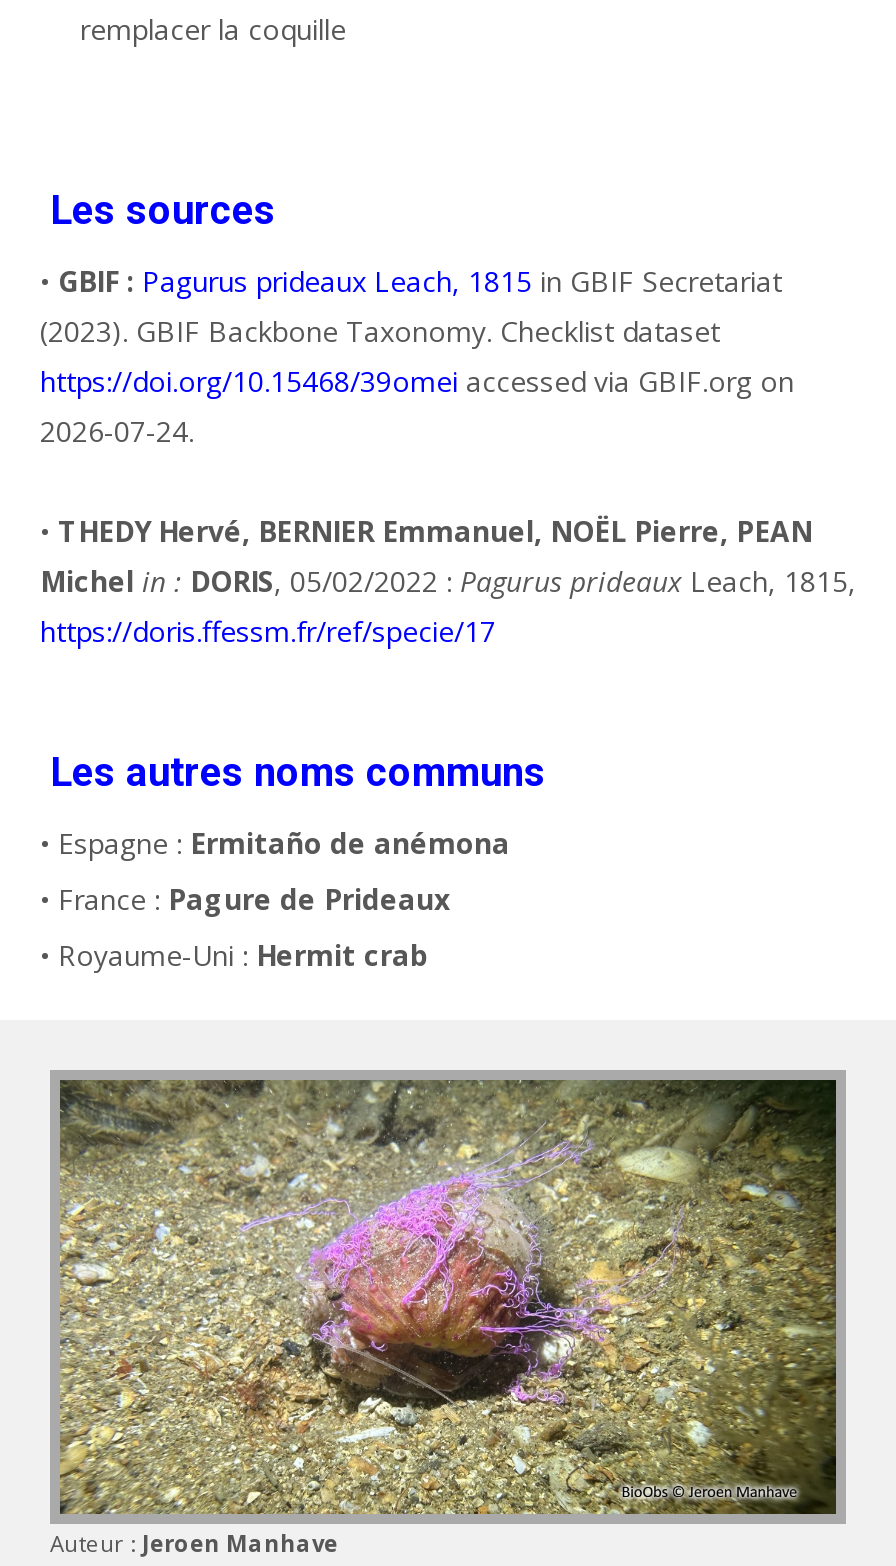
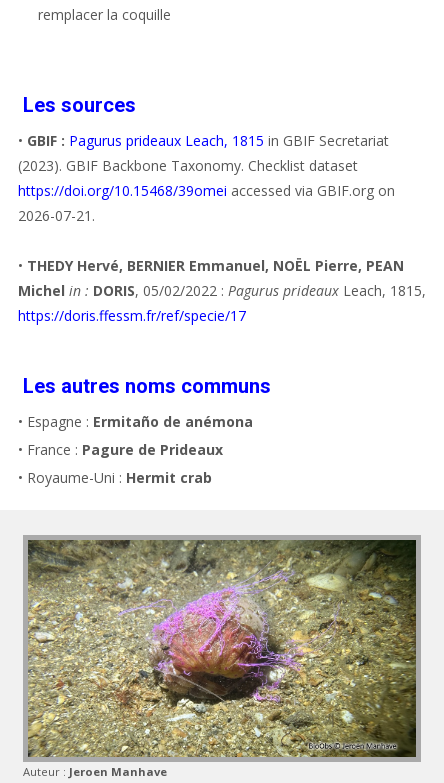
- 2026-07-24.
+ 2026-07-21.
